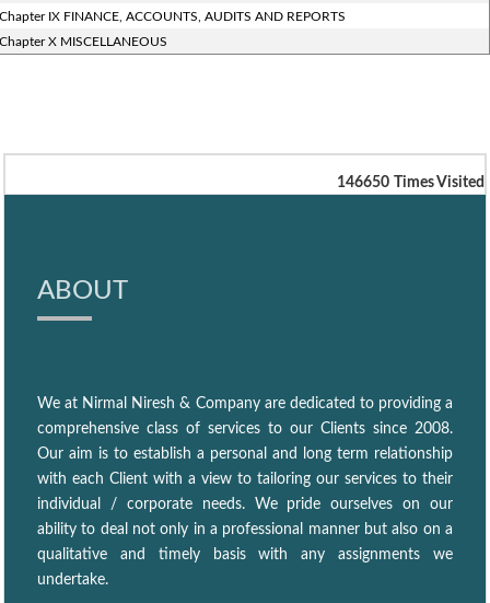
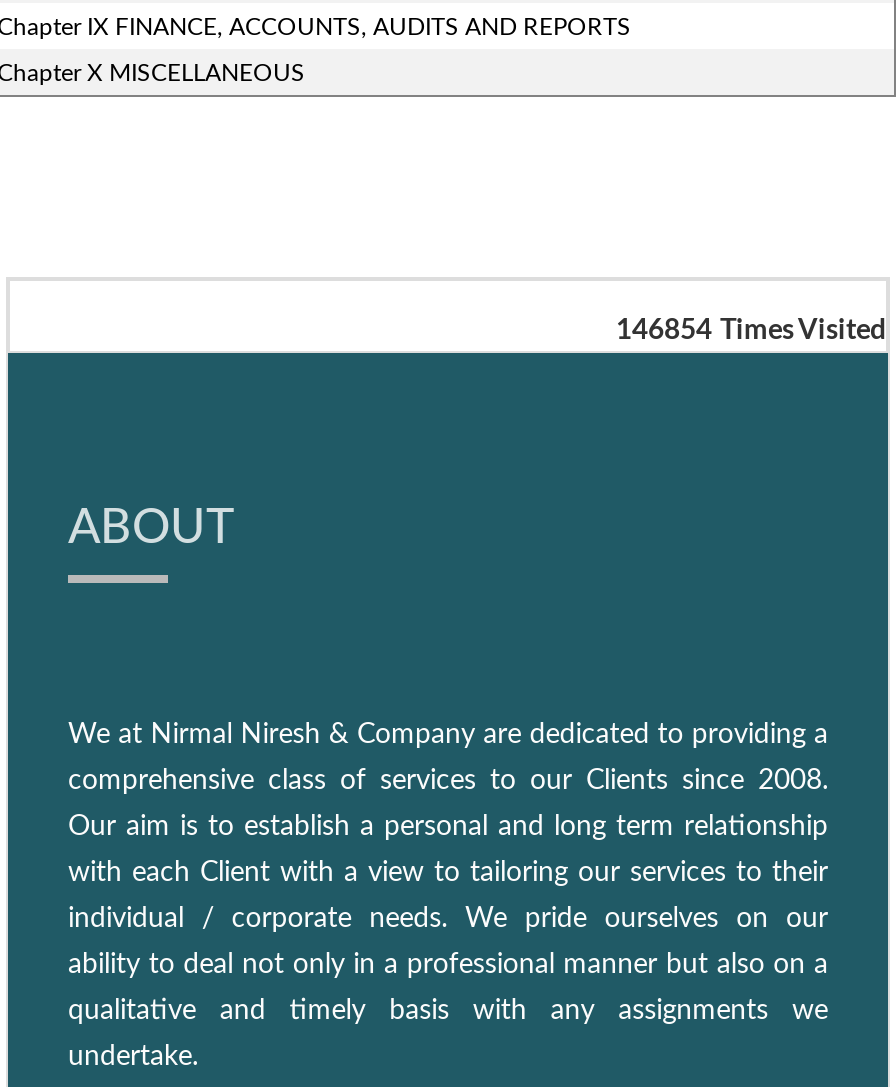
- 146650 Times Visited
+ 146854 Times Visited
